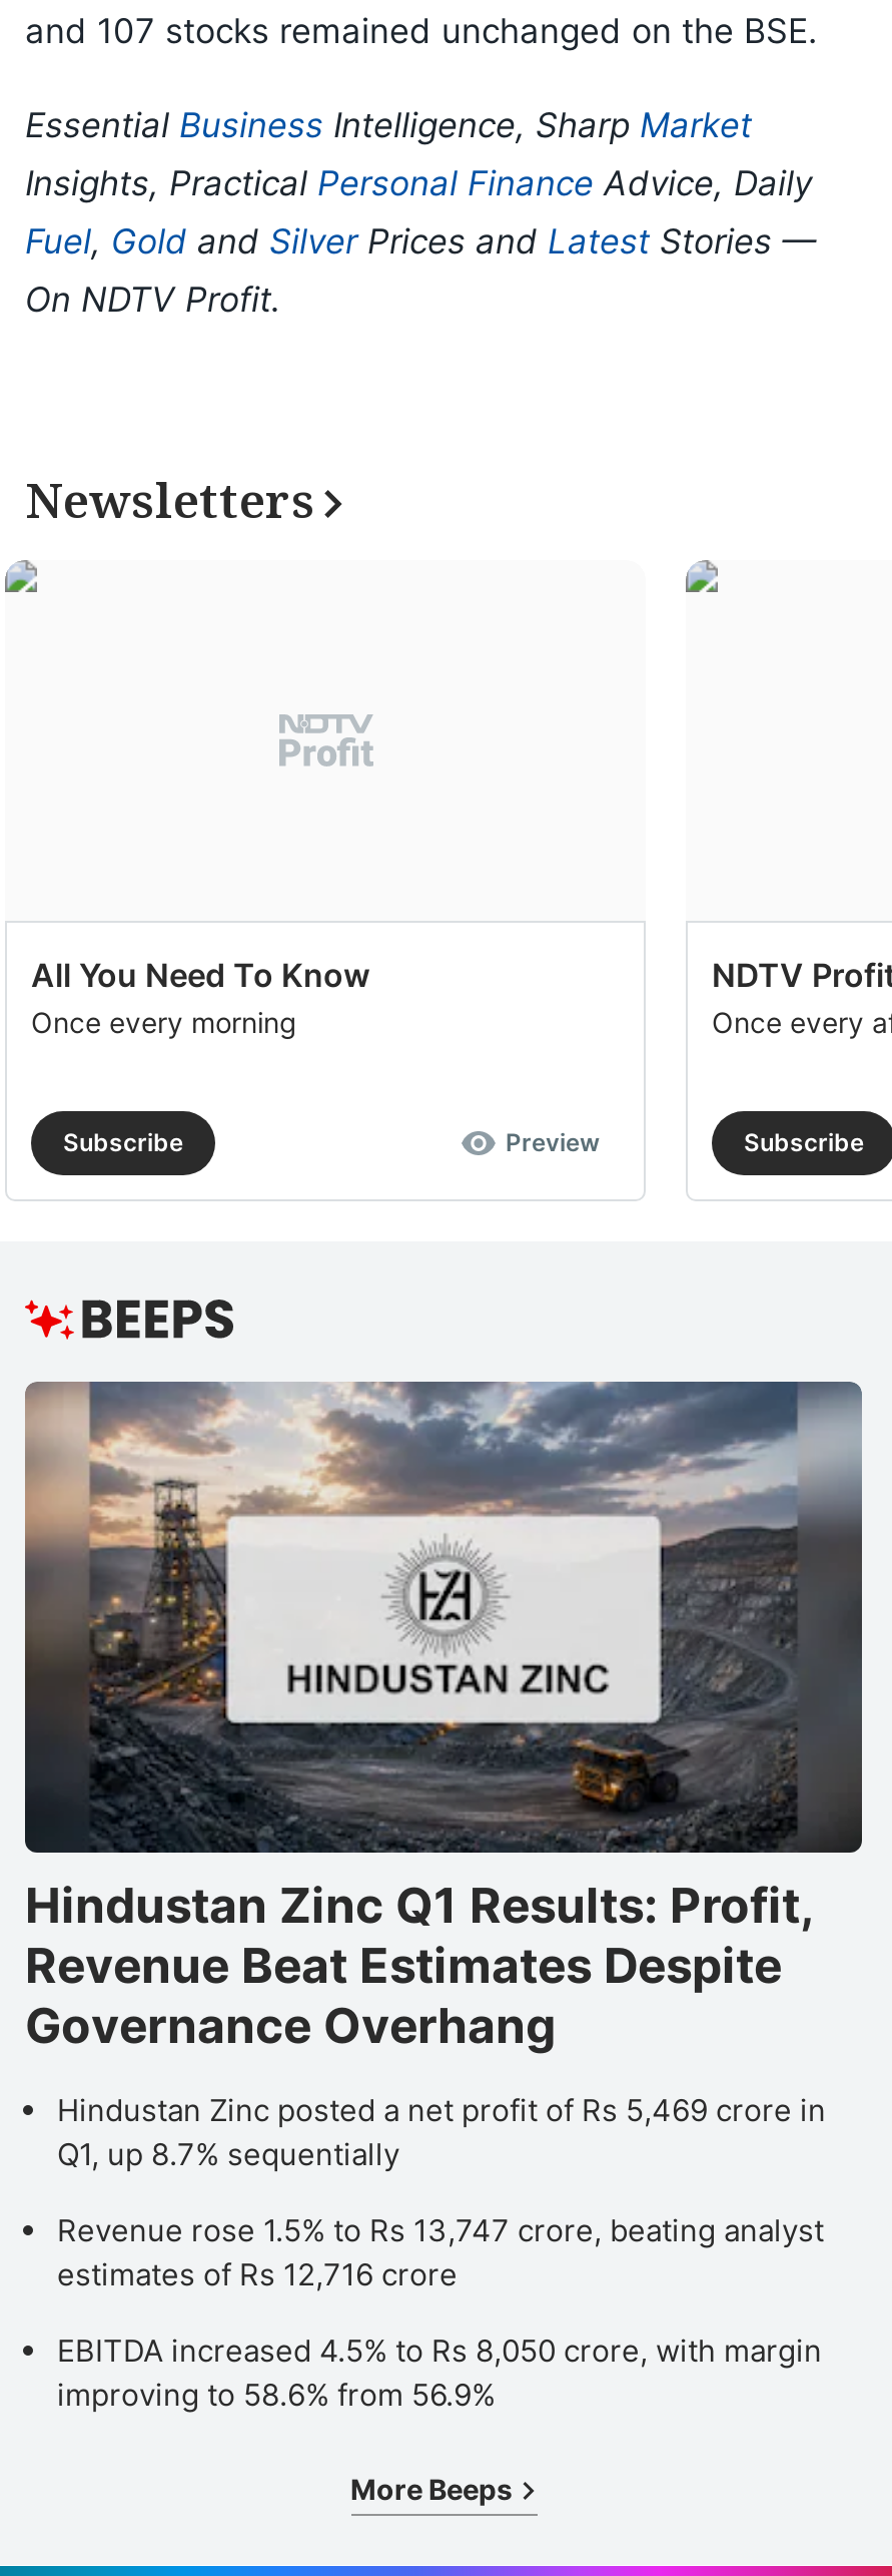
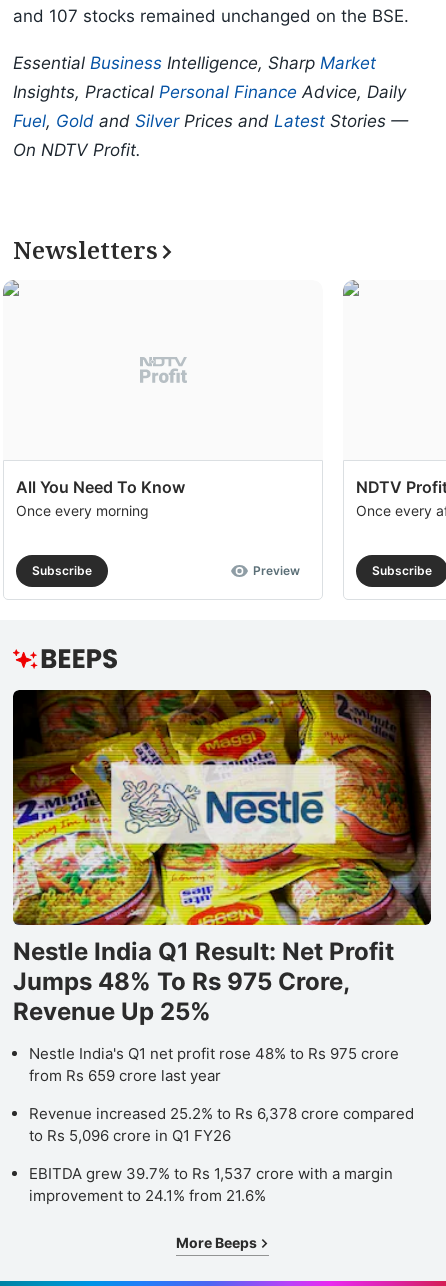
- [image]
- Hindustan Zinc Q1 Results: Profit,
- Revenue Beat Estimates Despite
- Governance Overhang
+ [image]
+ Nestle India Q1 Result: Net Profit
+ Jumps 48% To Rs 975 Crore,
+ Revenue Up 25%

- Hindustan Zinc posted a net profit of Rs 5,469 crore in
- Q1, up 8.7% sequentially
+ Nestle India's Q1 net profit rose 48% to Rs 975 crore
+ from Rs 659 crore last year

- Revenue rose 1.5% to Rs 13,747 crore, beating analyst
- estimates of Rs 12,716 crore
+ Revenue increased 25.2% to Rs 6,378 crore compared
+ to Rs 5,096 crore in Q1 FY26

- EBITDA increased 4.5% to Rs 8,050 crore, with margin
- improving to 58.6% from 56.9%
+ EBITDA grew 39.7% to Rs 1,537 crore with a margin
+ improvement to 24.1% from 21.6%
